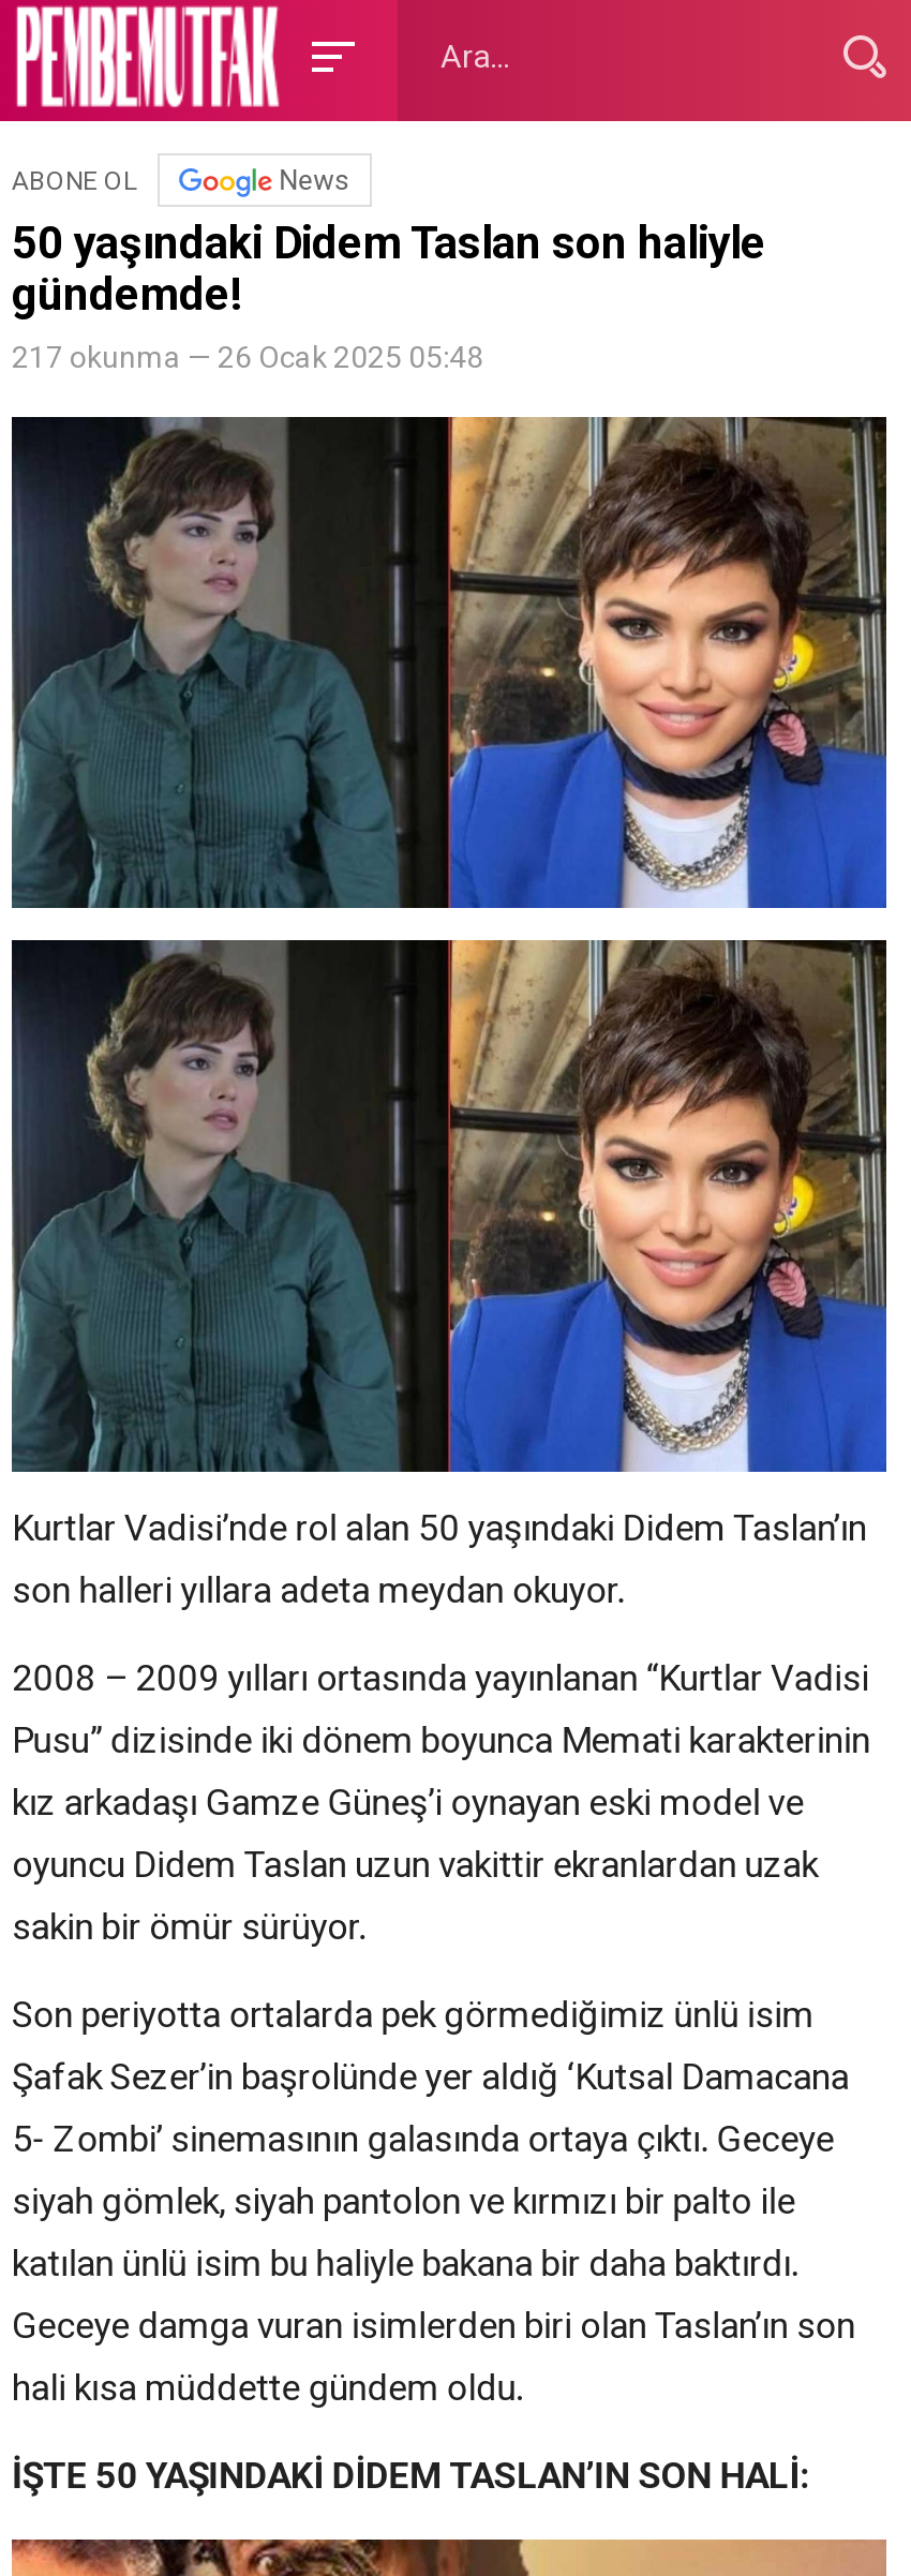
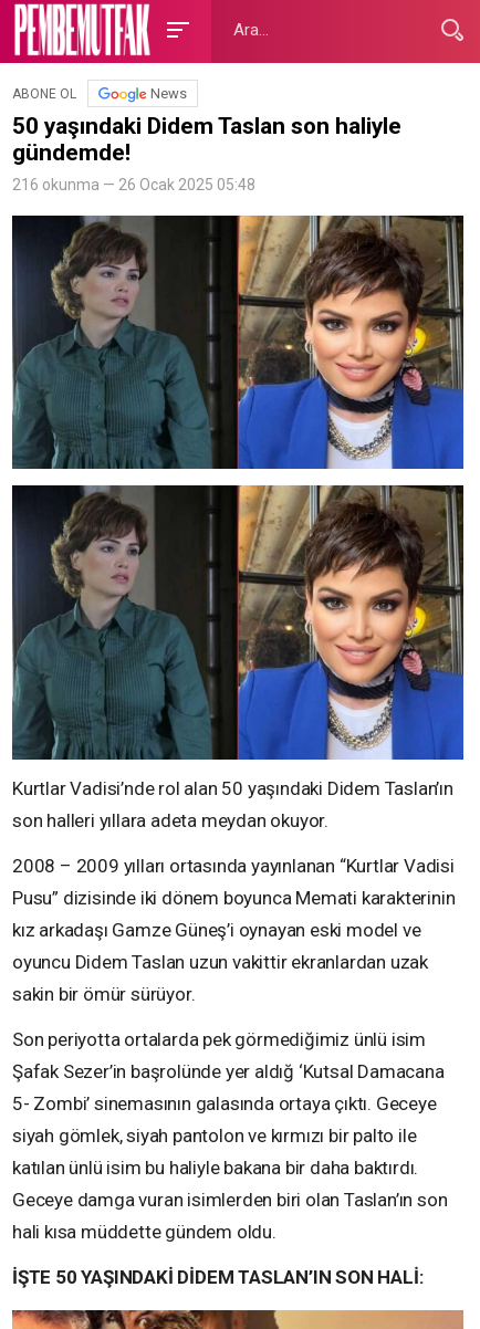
- 217 okunma — 26 Ocak 2025 05:48
+ 216 okunma — 26 Ocak 2025 05:48
